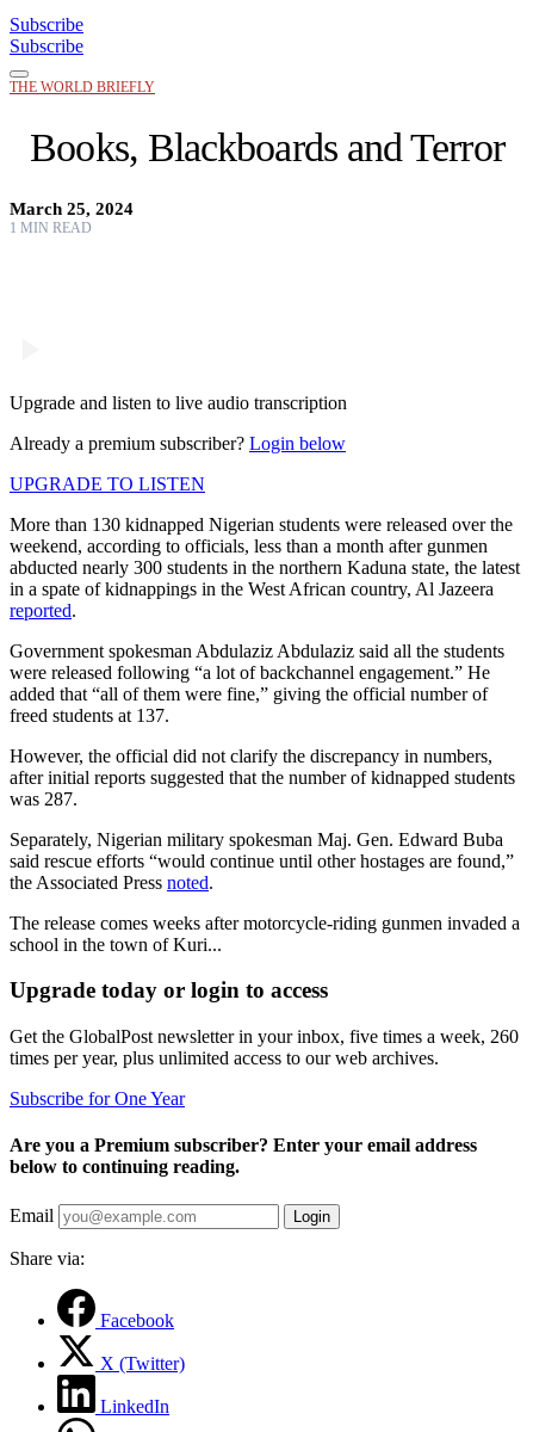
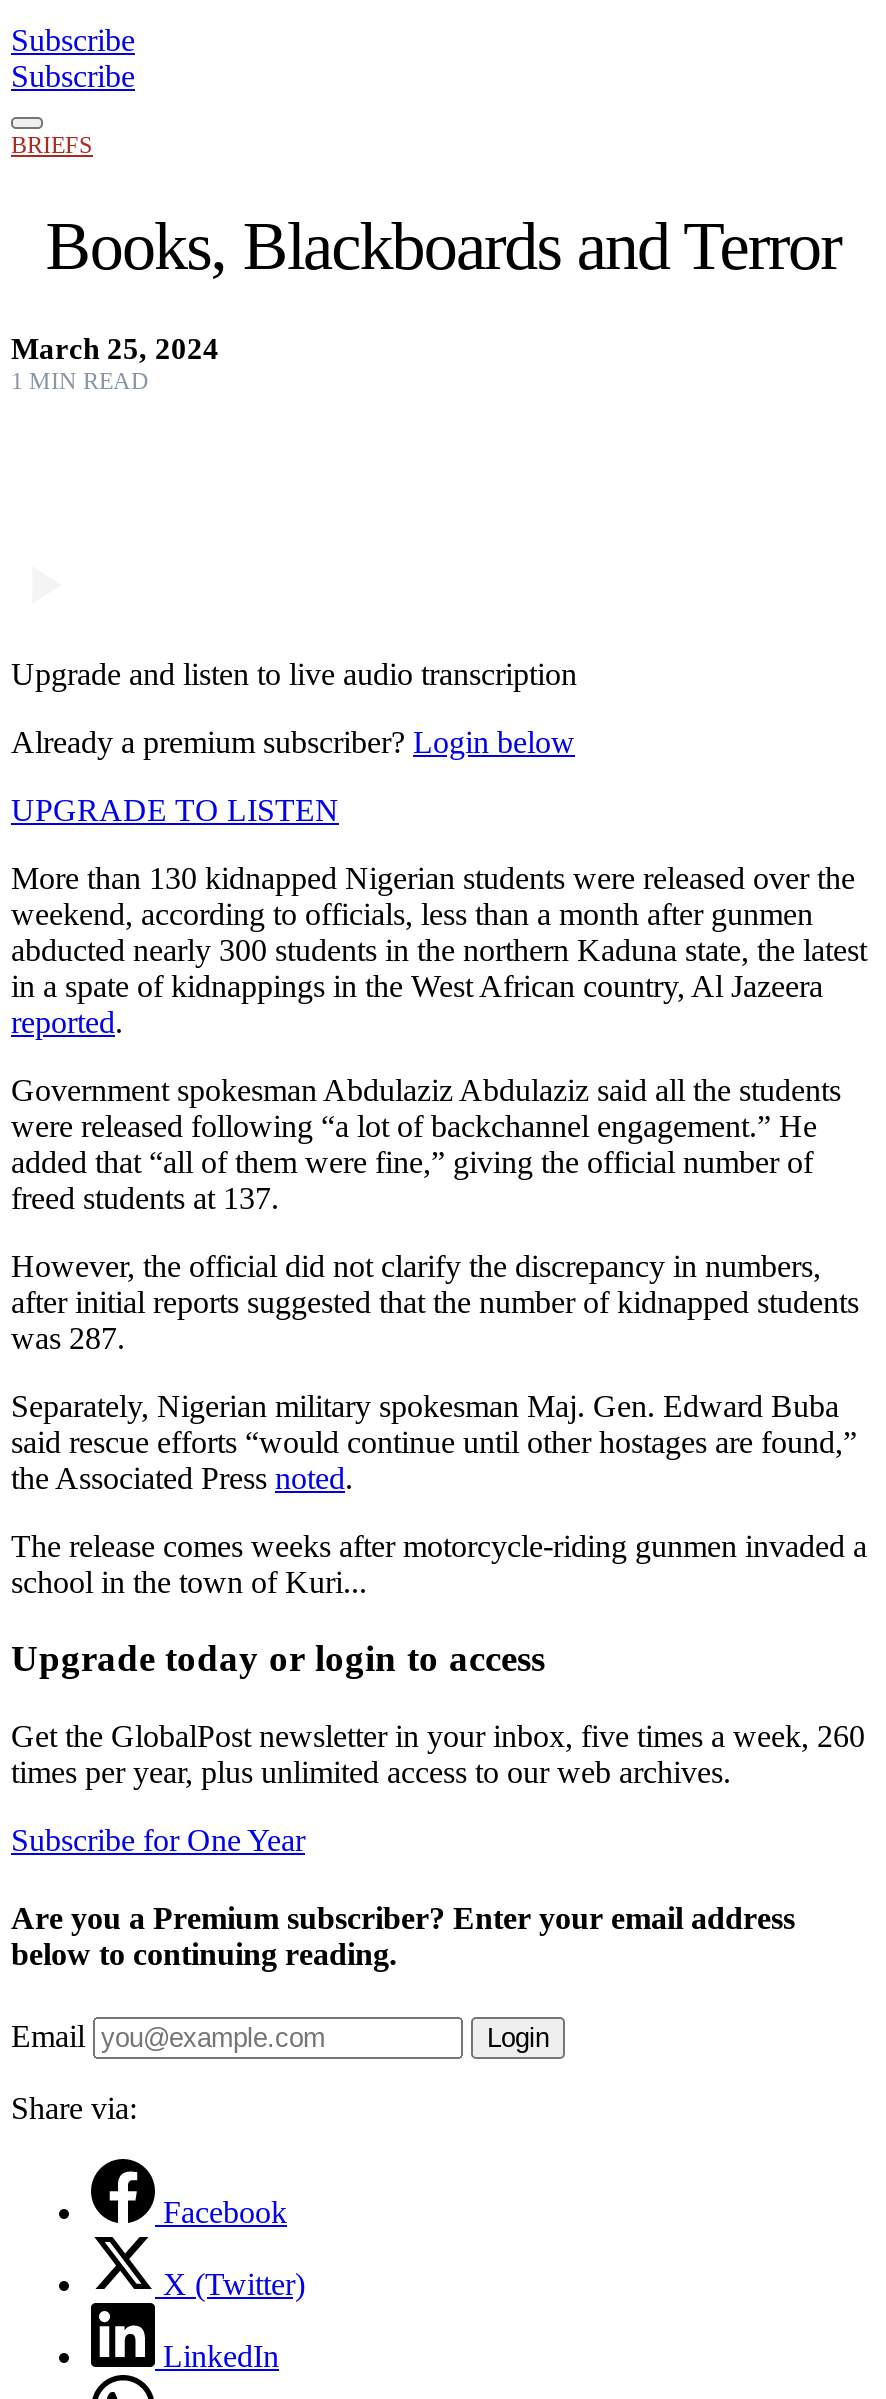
- THE WORLD BRIEFLY
+ BRIEFS
